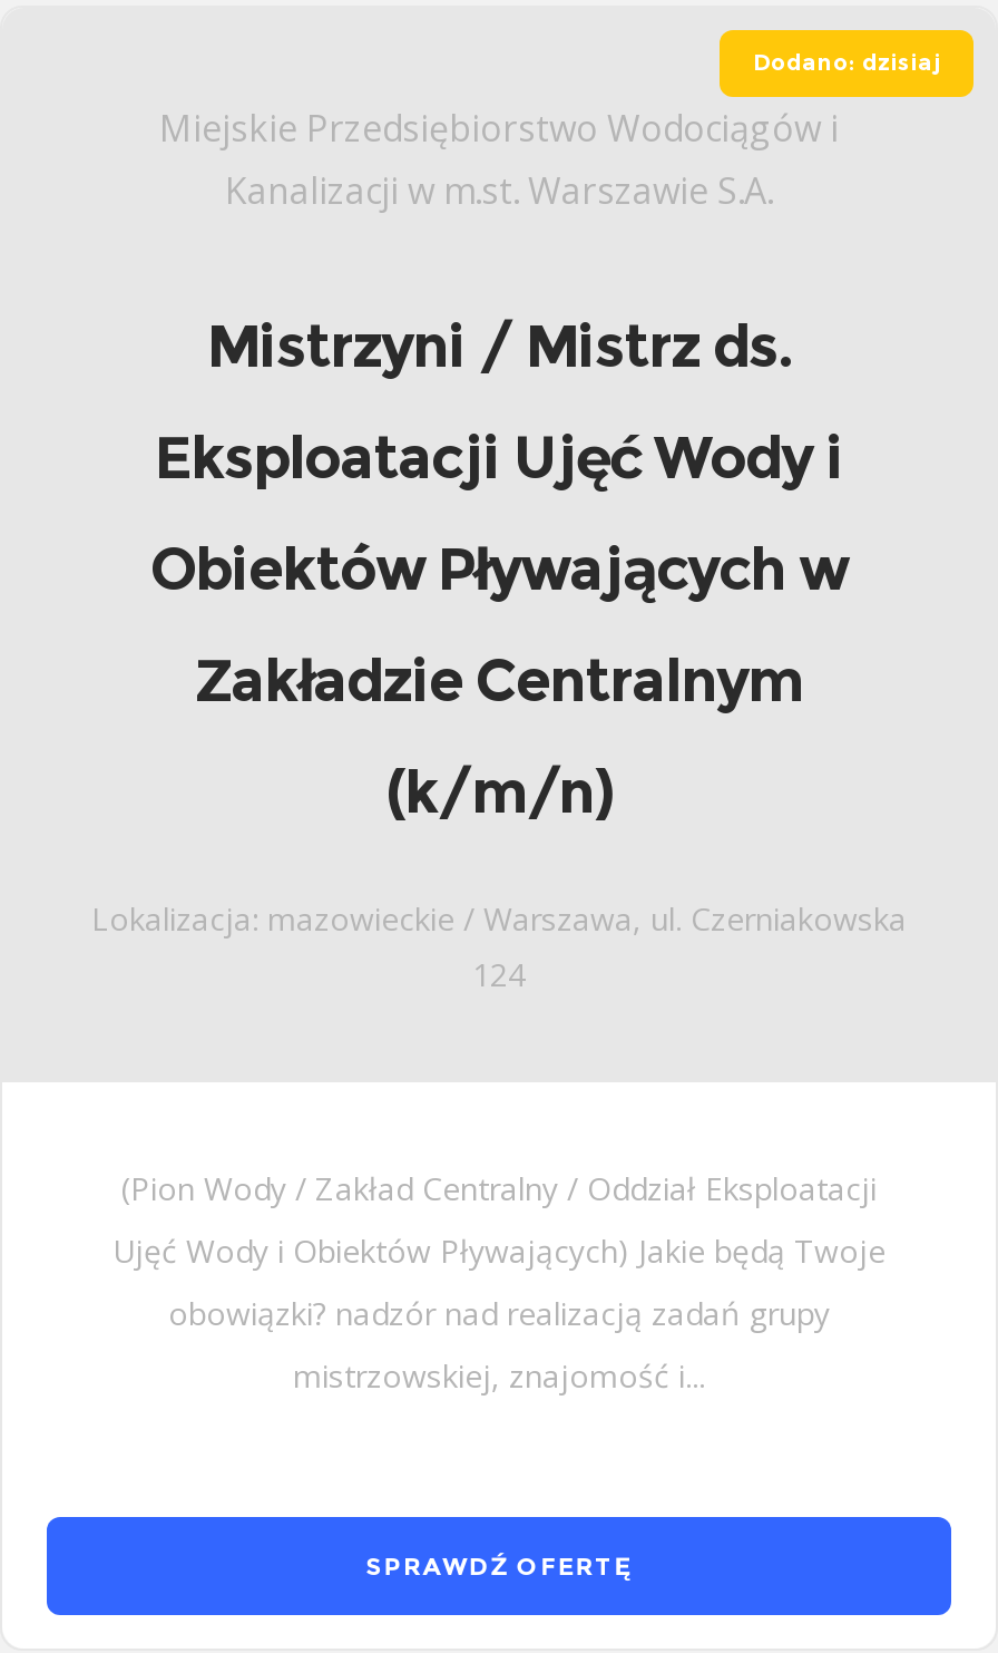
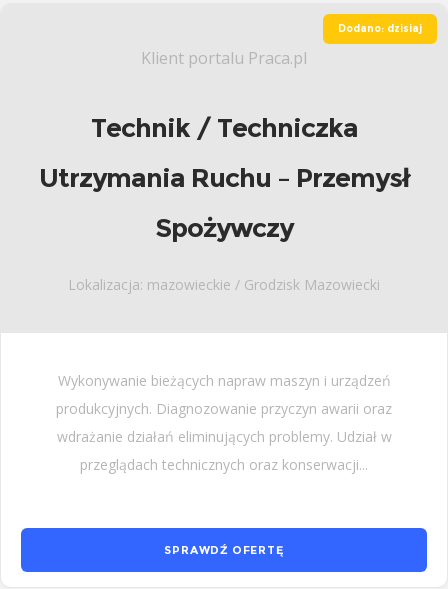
- Miejskie Przedsiębiorstwo Wodociągów i
- Kanalizacji w m.st. Warszawie S.A.
- Mistrzyni / Mistrz ds.
- Eksploatacji Ujęć Wody i
- Obiektów Pływających w
- Zakładzie Centralnym
- (k/m/n)
- Lokalizacja: mazowieckie / Warszawa, ul. Czerniakowska
- 124
+ Klient portalu Praca.pl
+ Technik / Techniczka
+ Utrzymania Ruchu – Przemysł
+ Spożywczy
+ Lokalizacja: mazowieckie / Grodzisk Mazowiecki

- (Pion Wody / Zakład Centralny / Oddział Eksploatacji
- Ujęć Wody i Obiektów Pływających) Jakie będą Twoje
- obowiązki? nadzór nad realizacją zadań grupy
- mistrzowskiej, znajomość i...
+ Wykonywanie bieżących napraw maszyn i urządzeń
+ produkcyjnych. Diagnozowanie przyczyn awarii oraz
+ wdrażanie działań eliminujących problemy. Udział w
+ przeglądach technicznych oraz konserwacji...
